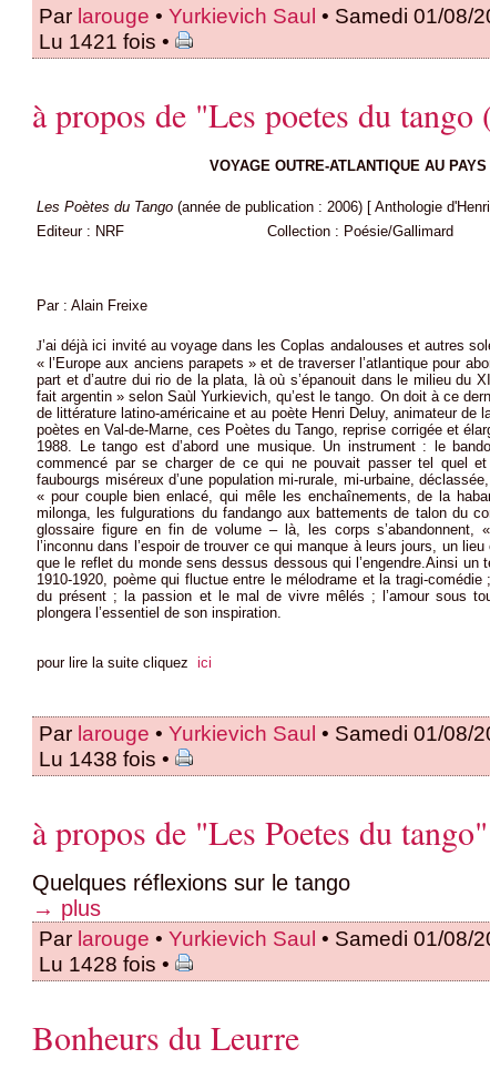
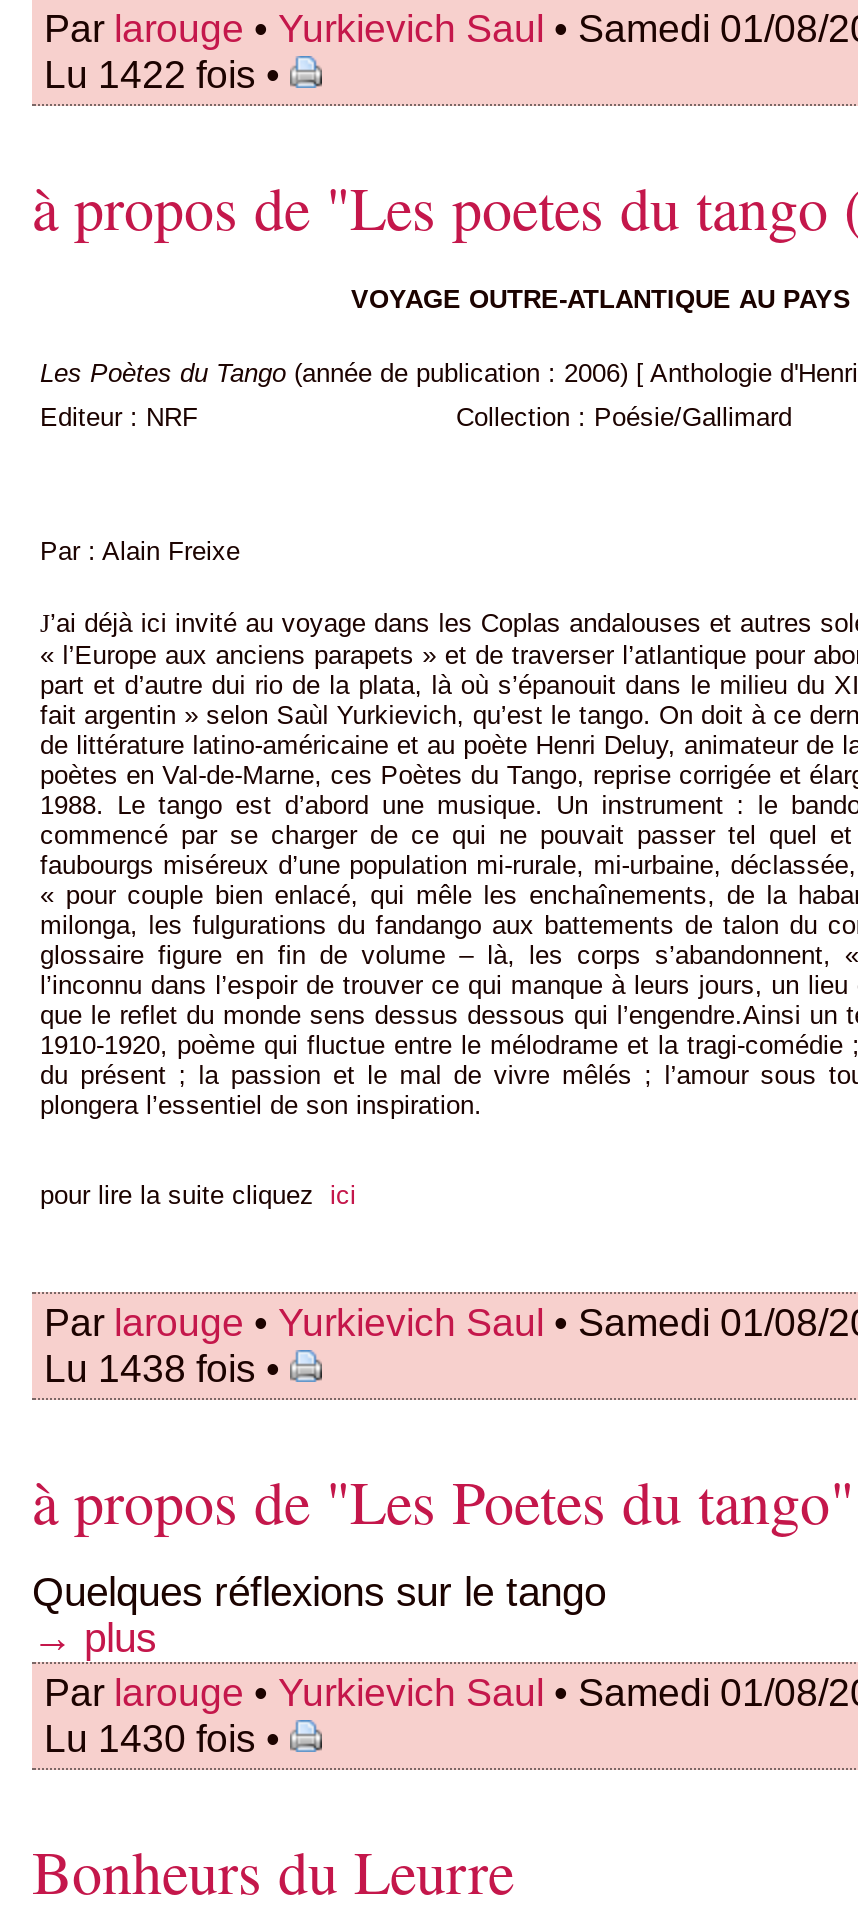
- Lu 1421 fois •
+ Lu 1422 fois •

- Lu 1428 fois •
+ Lu 1430 fois •
